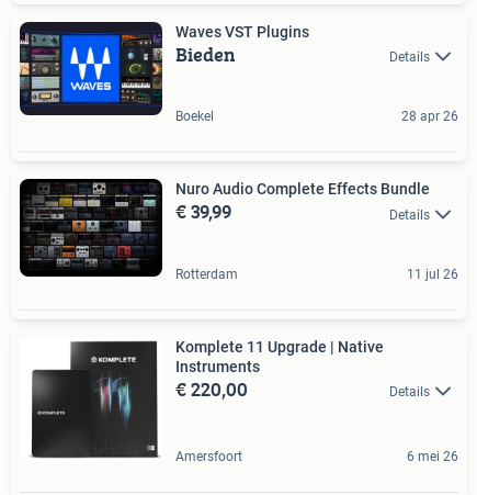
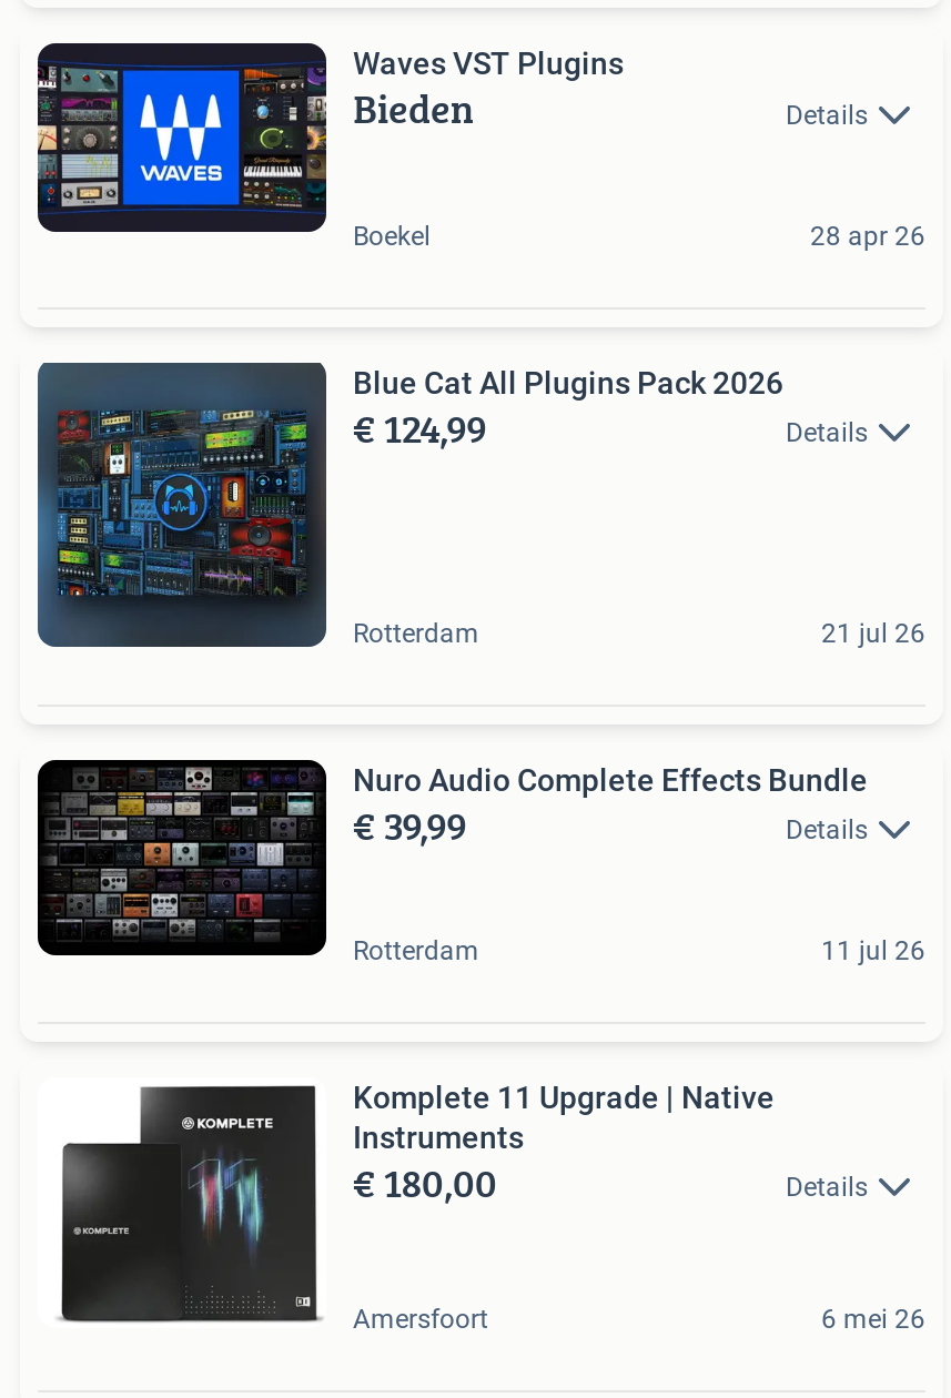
+ [image]
+ Blue Cat All Plugins Pack 2026
+ € 124,99
+ Details

+ Rotterdam
+ 21 jul 26

- € 220,00
+ € 180,00
